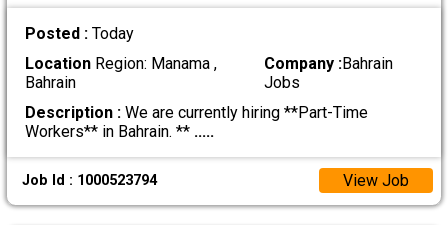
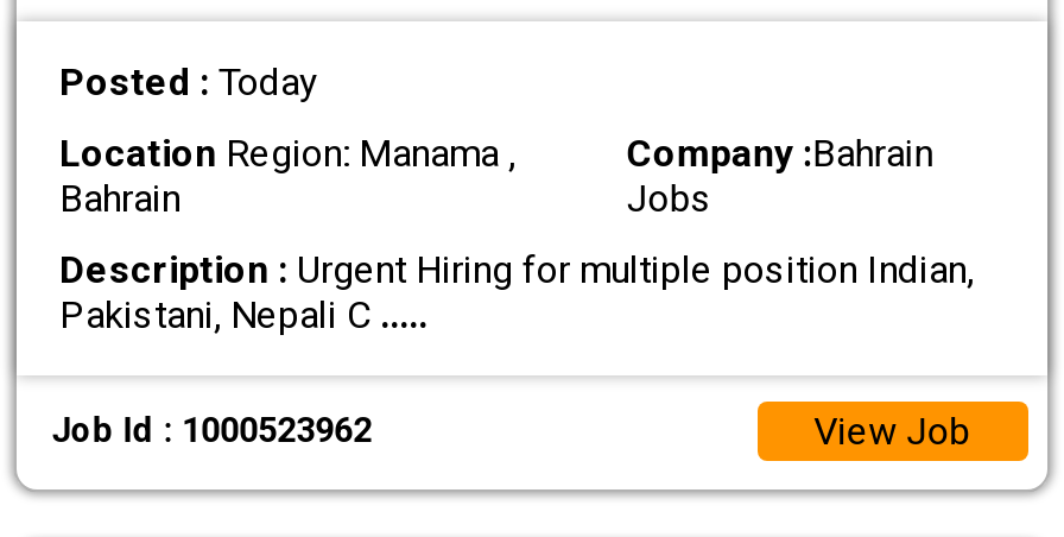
- Description : We are currently hiring **Part-Time
- Workers** in Bahrain. **.....
+ Description : Urgent Hiring for multiple position Indian,
+ Pakistani, Nepali C.....

- Job Id : 1000523794
+ Job Id : 1000523962
